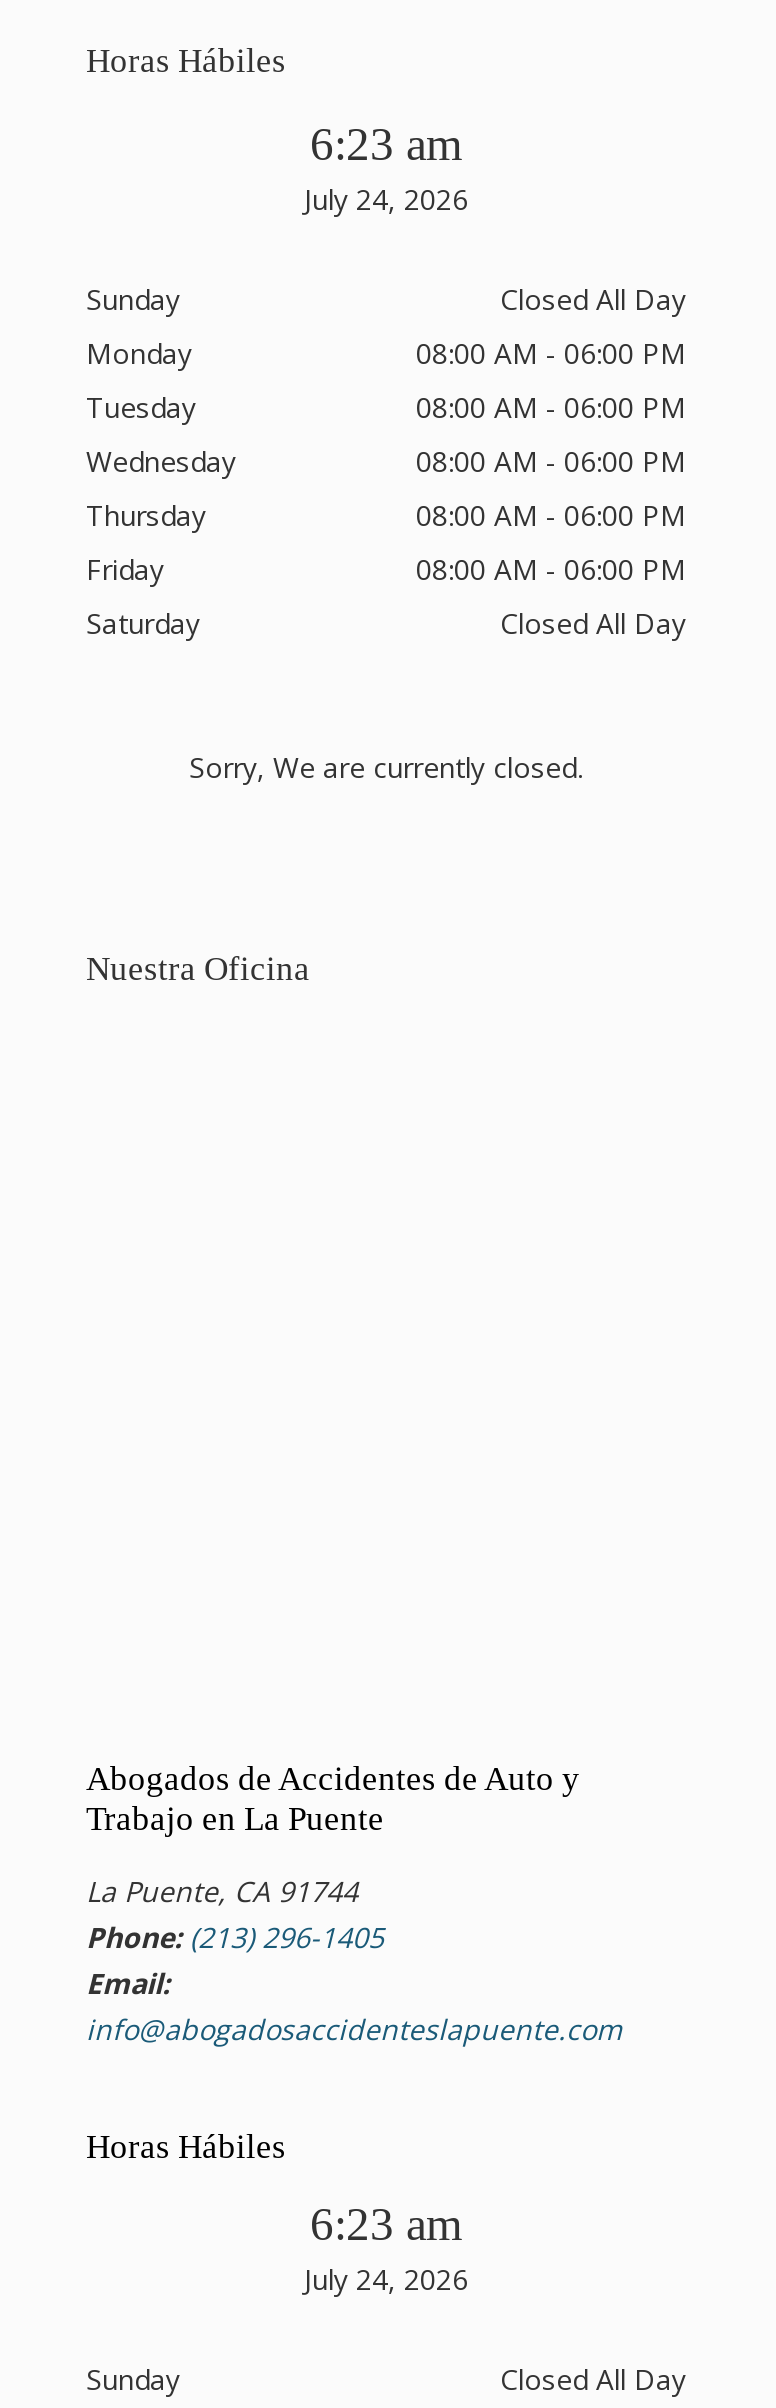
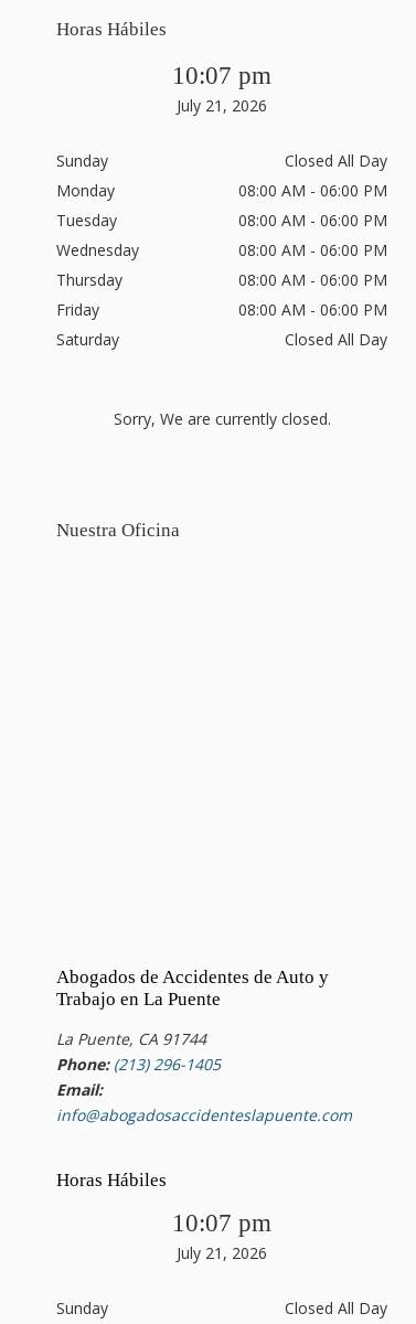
- 6:23 am
- July 24, 2026
+ 10:07 pm
+ July 21, 2026

- 6:23 am
- July 24, 2026
+ 10:07 pm
+ July 21, 2026
